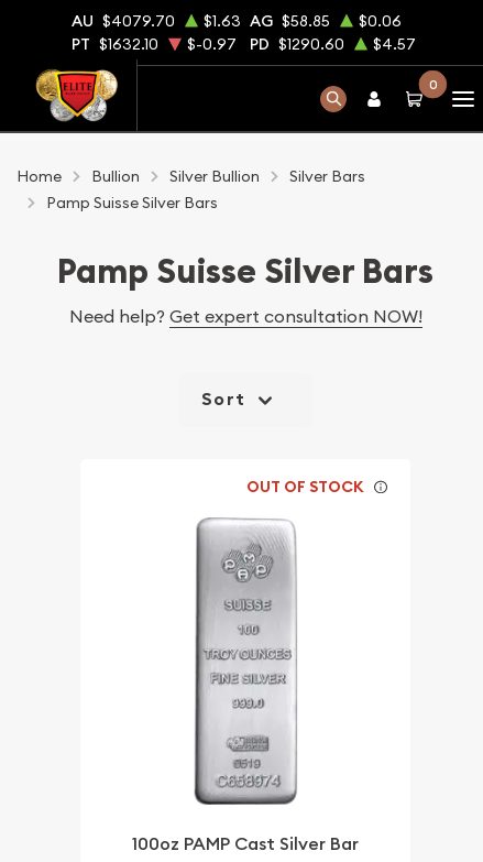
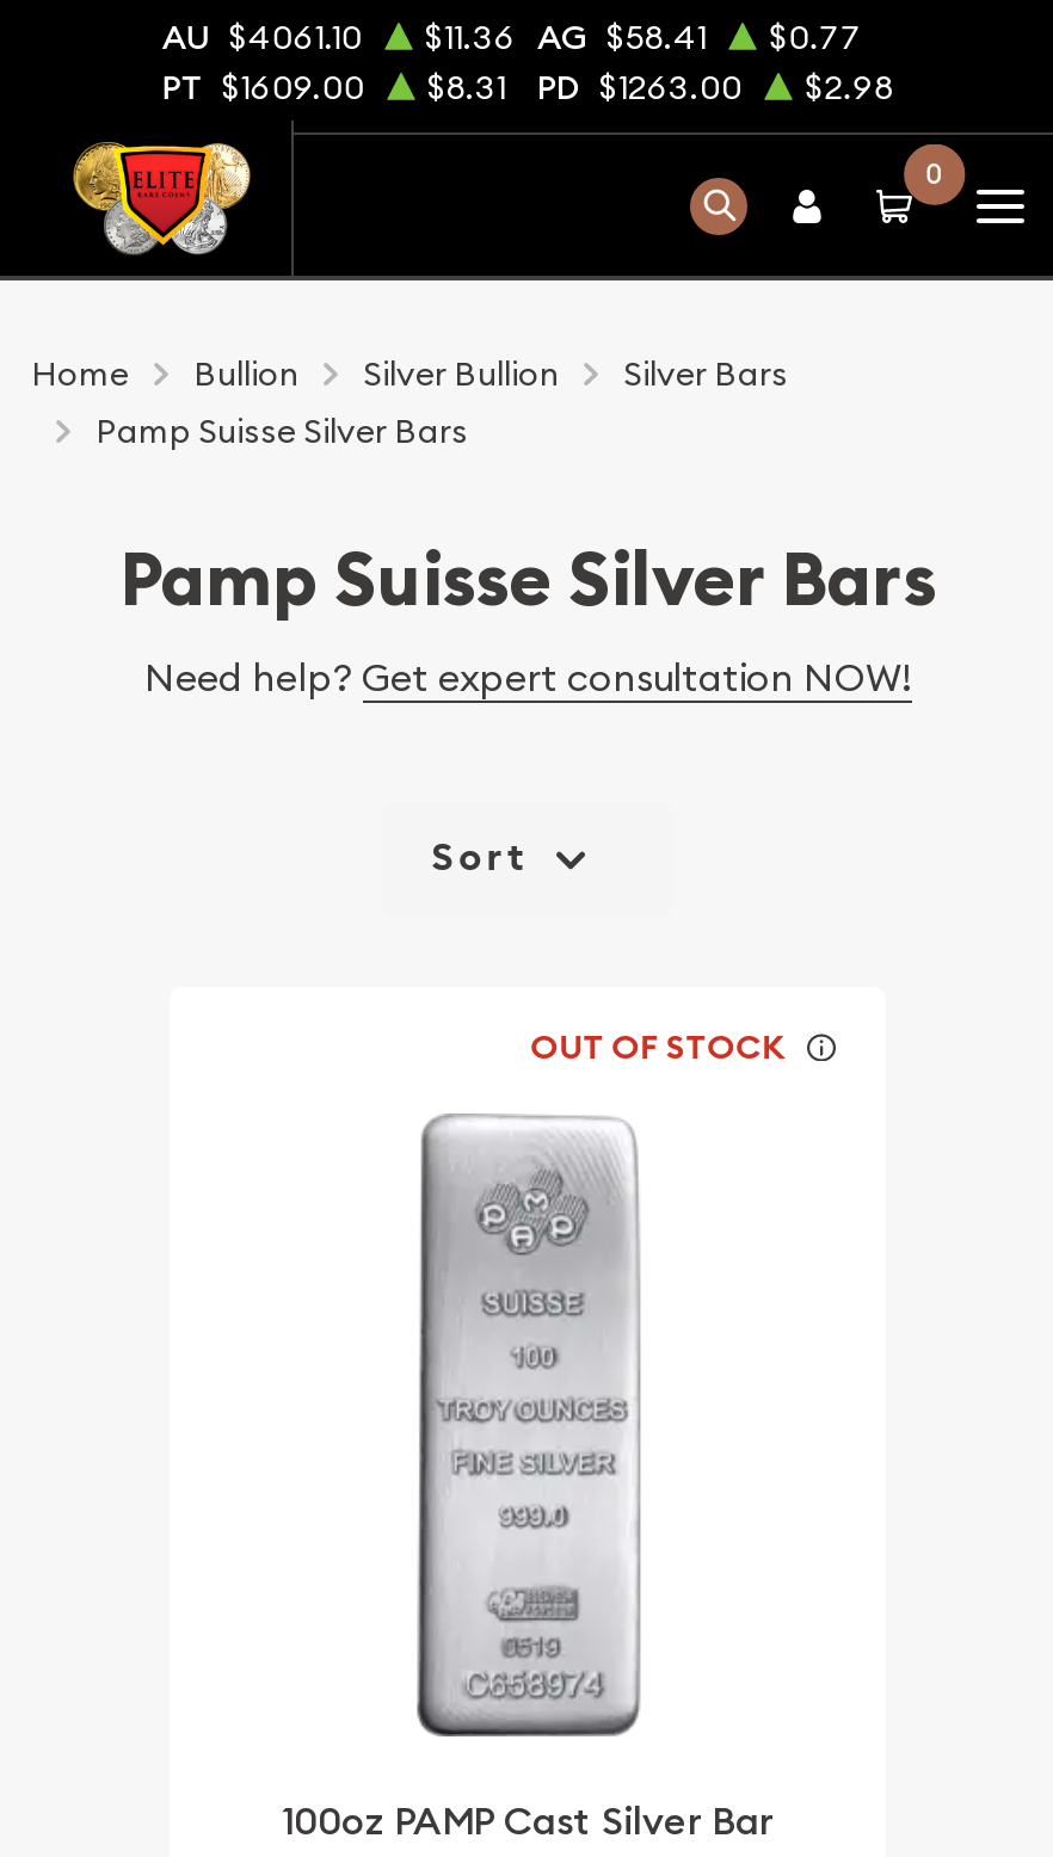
- AU $4079.70
+ AU $4061.10

- $1.63 AG $58.85
+ $11.36 AG $58.41

- $0.06
+ $0.77

- PT $1632.10
+ PT $1609.00

- $-0.97
+ $8.31

- PD $1290.60
+ PD $1263.00

- $4.57
+ $2.98
